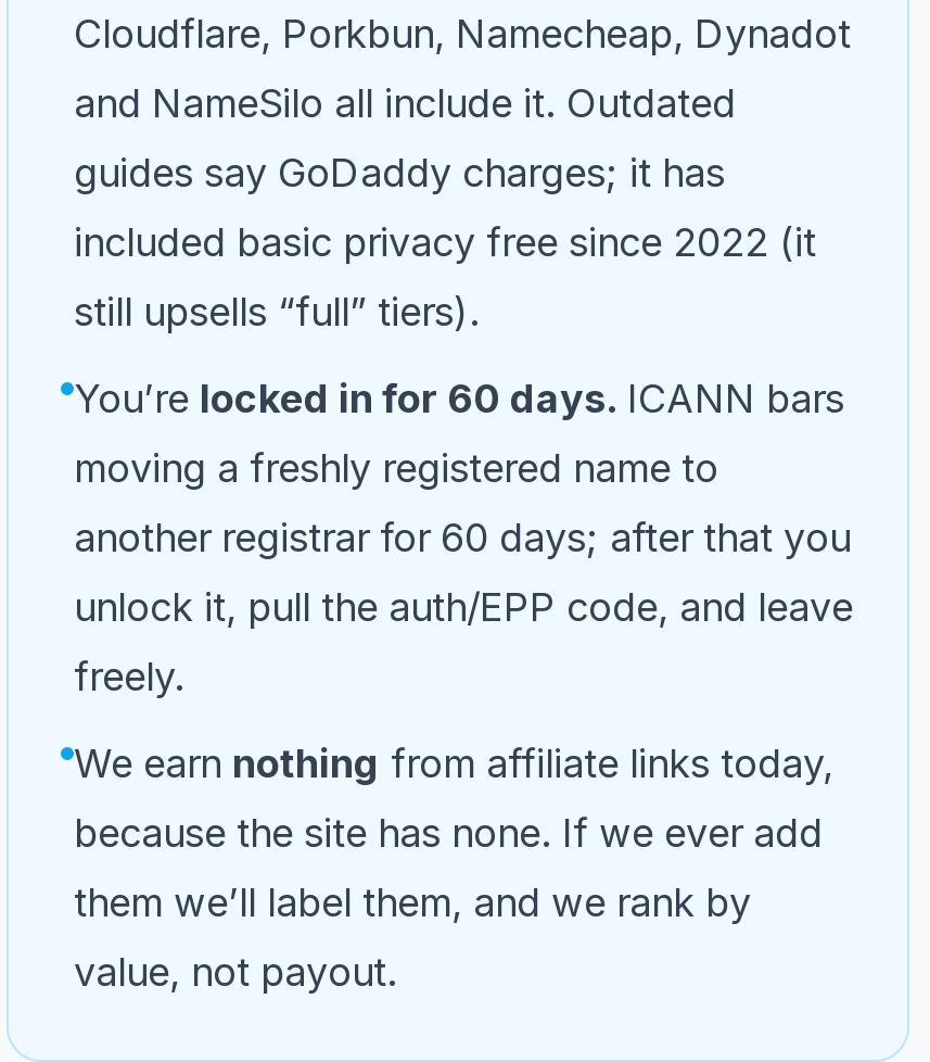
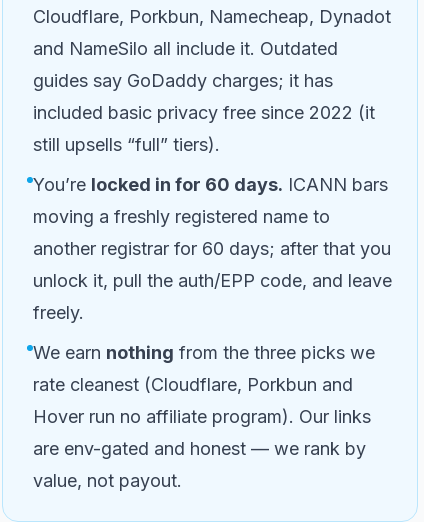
- We earn nothing from affiliate links today,
- because the site has none. If we ever add
- them we’ll label them, and we rank by
+ We earn nothing from the three picks we
+ rate cleanest (Cloudflare, Porkbun and
+ Hover run no affiliate program). Our links
+ are env-gated and honest — we rank by
